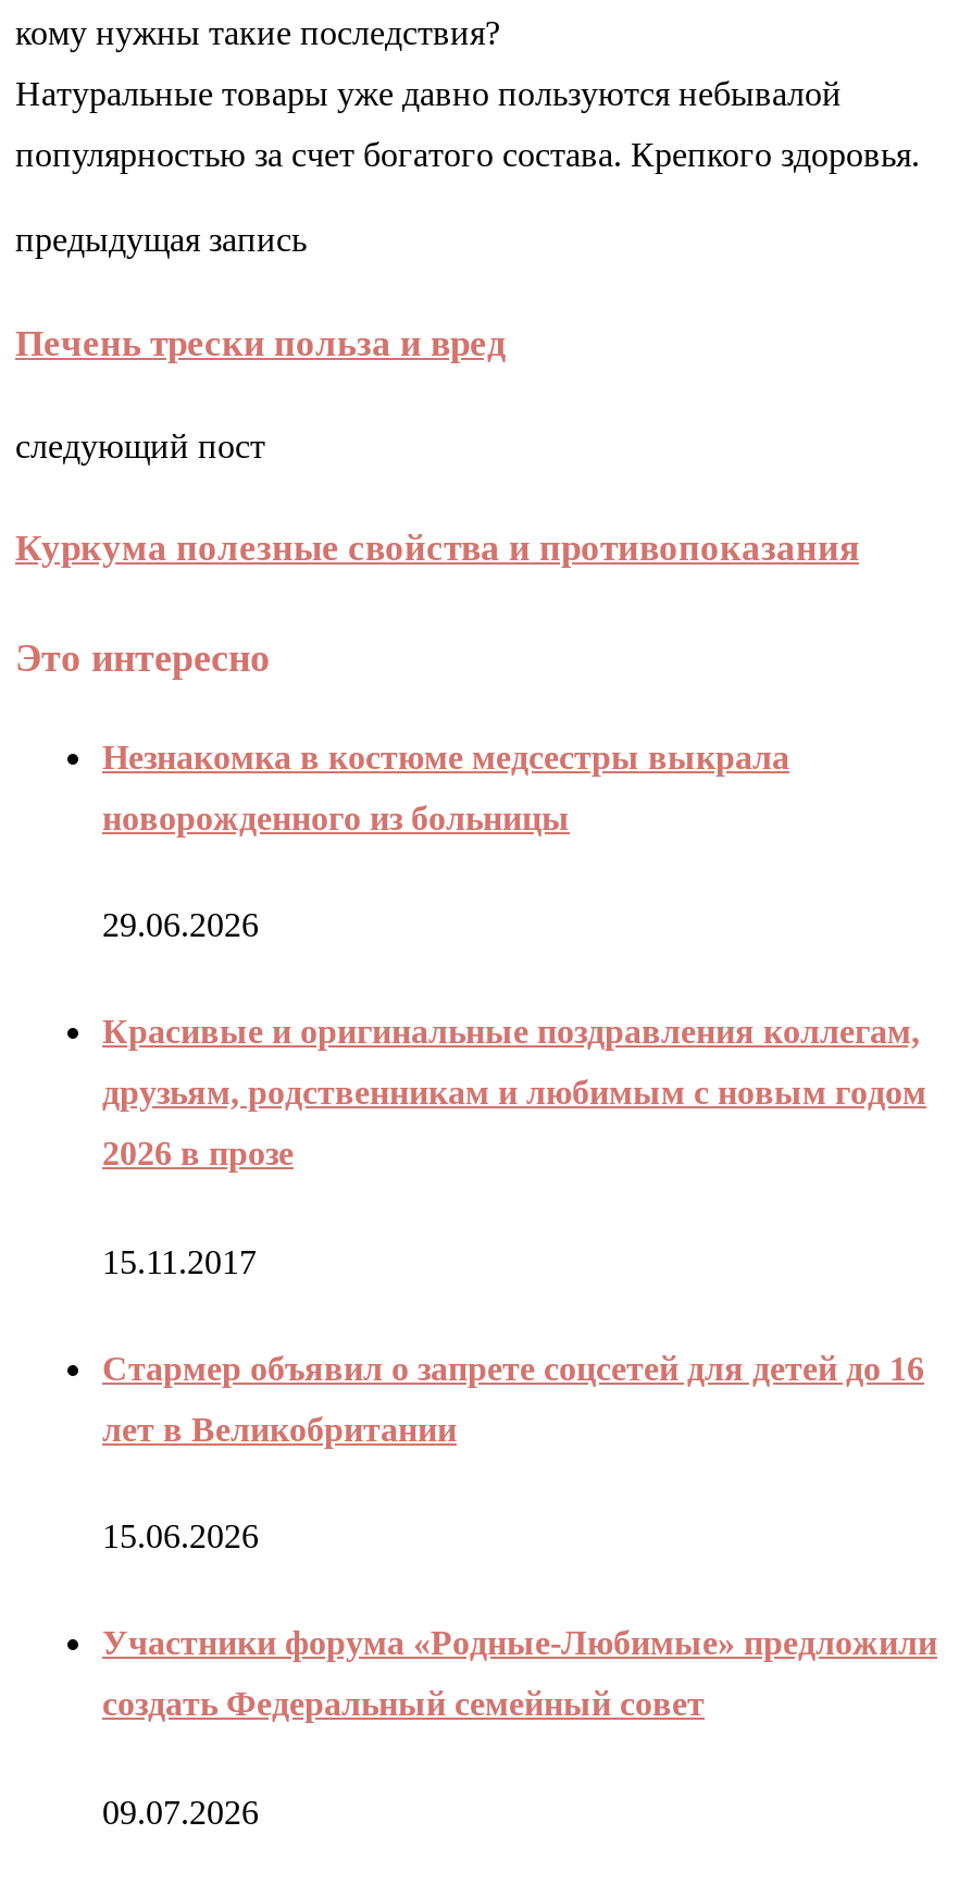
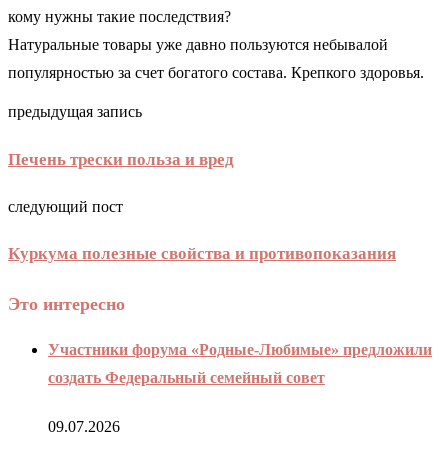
- Незнакомка в костюме медсестры выкрала
- новорожденного из больницы
- 29.06.2026
- Красивые и оригинальные поздравления коллегам,
- друзьям, родственникам и любимым с новым годом
- 2026 в прозе
- 15.11.2017
- Стармер объявил о запрете соцсетей для детей до 16
- лет в Великобритании
- 15.06.2026
